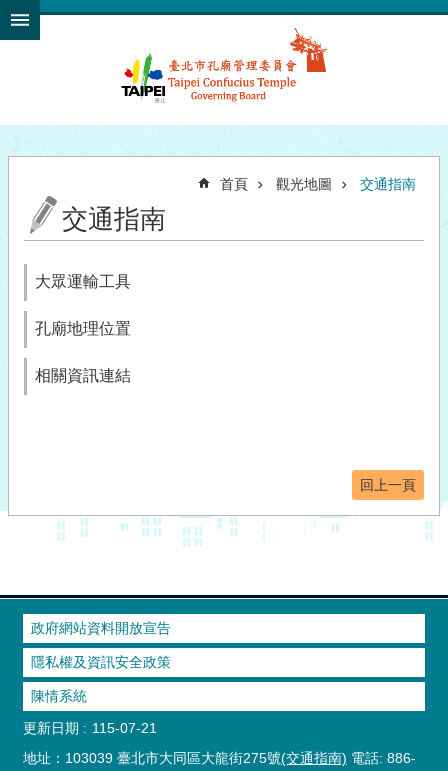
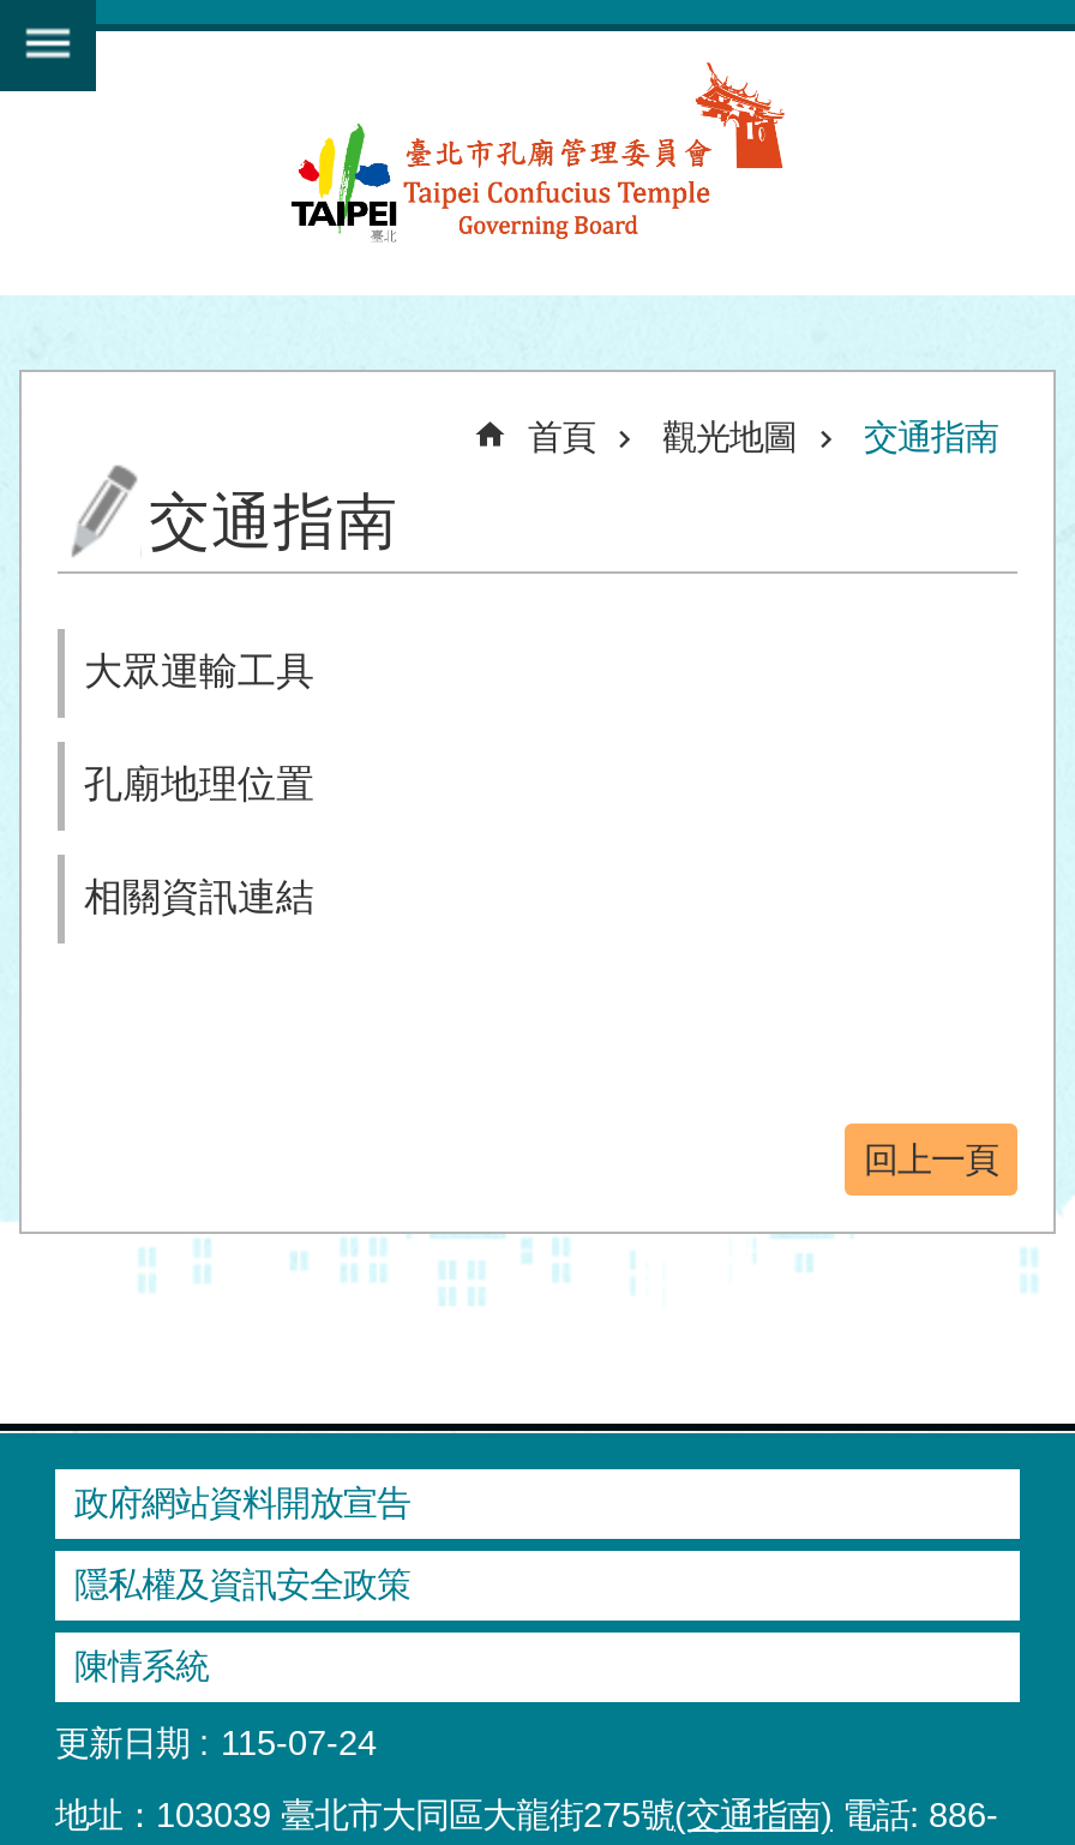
- 更新日期 115-07-21
+ 更新日期 115-07-24
